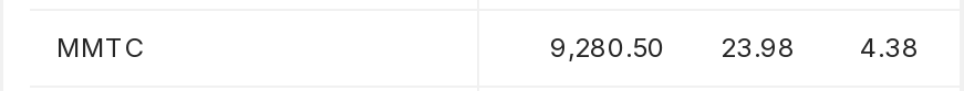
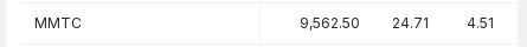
- 9,280.50
+ 9,562.50

- 23.98
+ 24.71

- 4.38
+ 4.51
